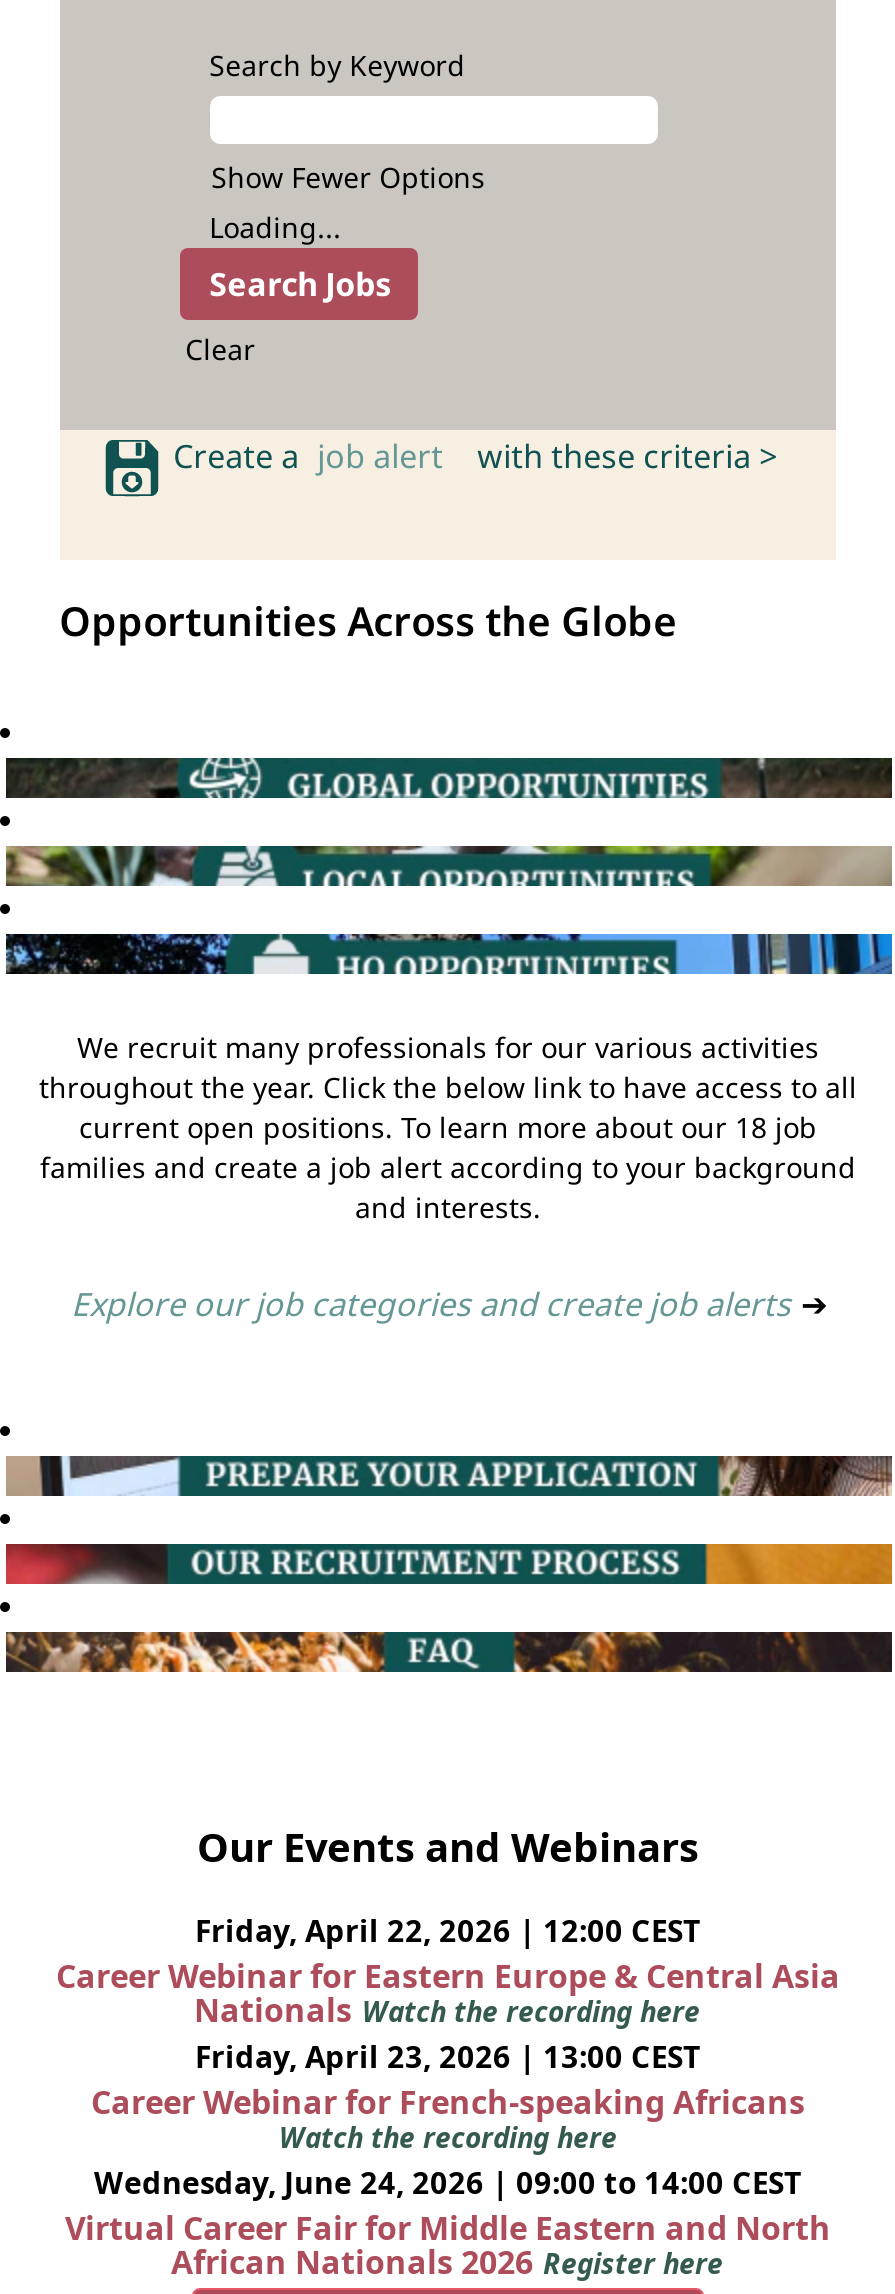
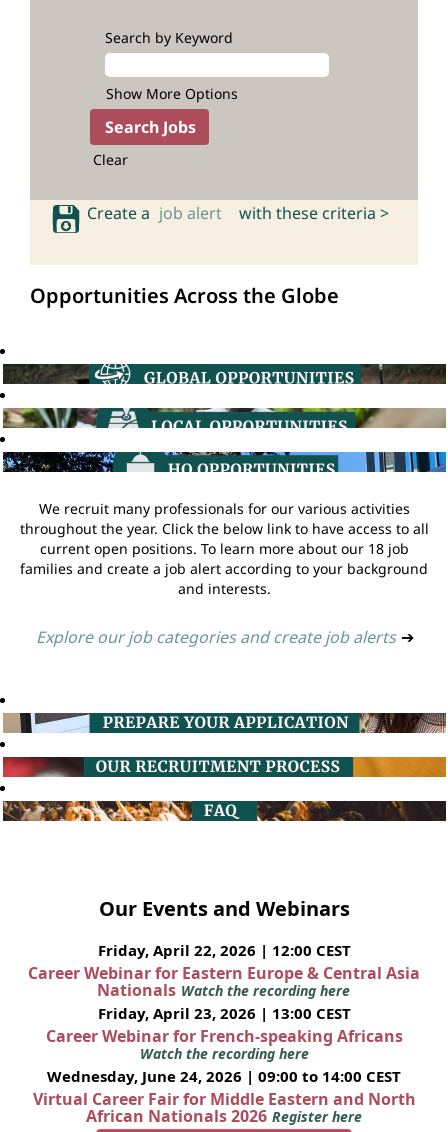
- Show Fewer Options
- Loading...
+ Show More Options
